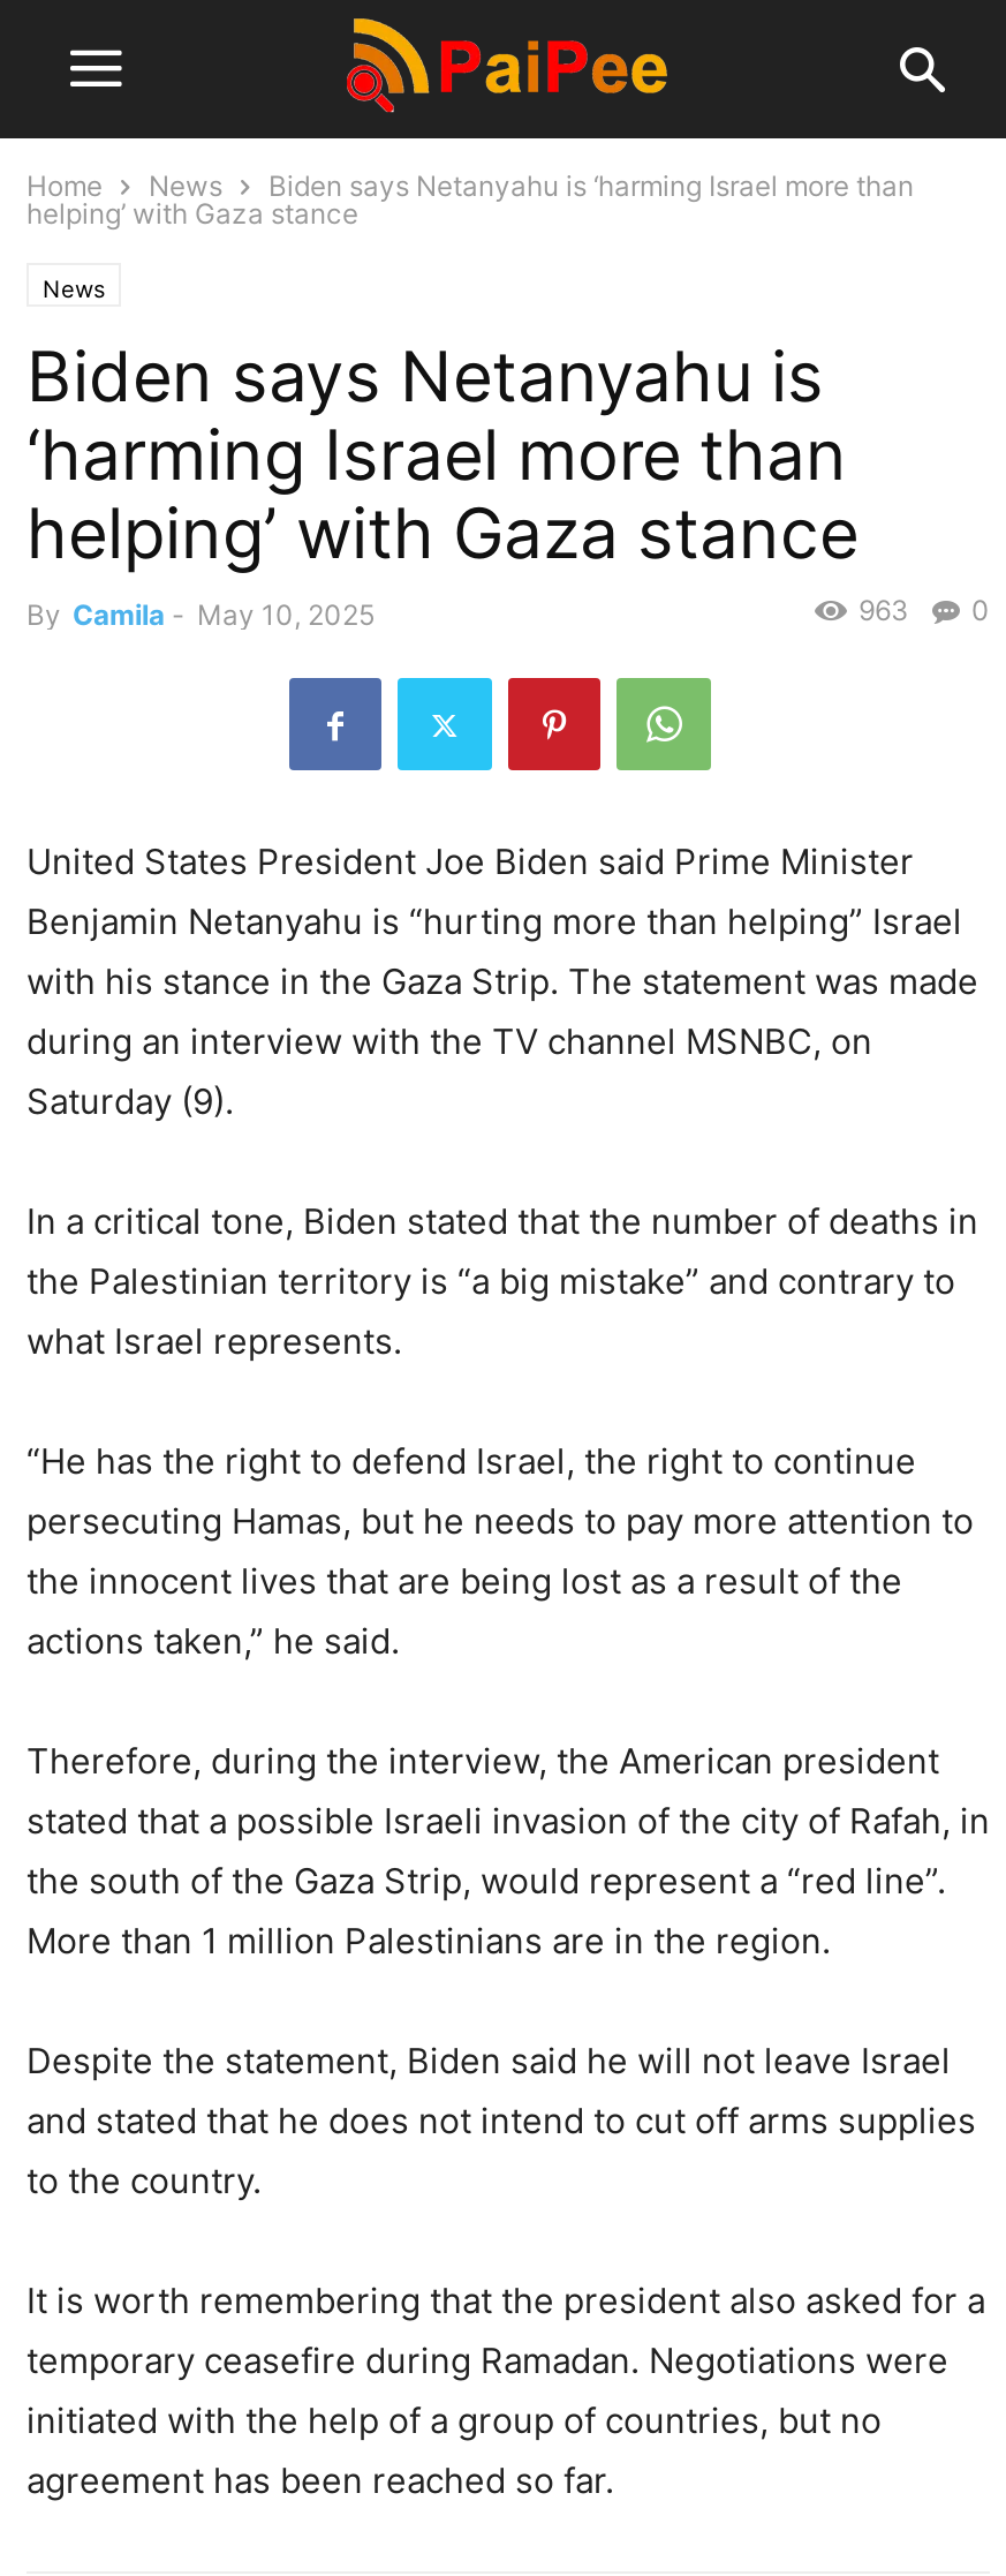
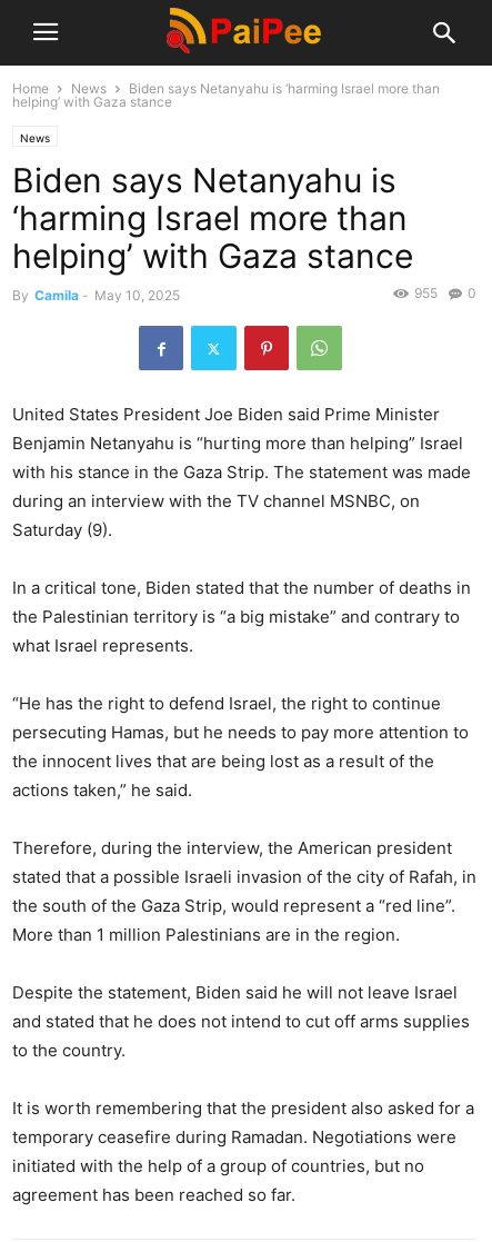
- 963 0
+ 955 0
